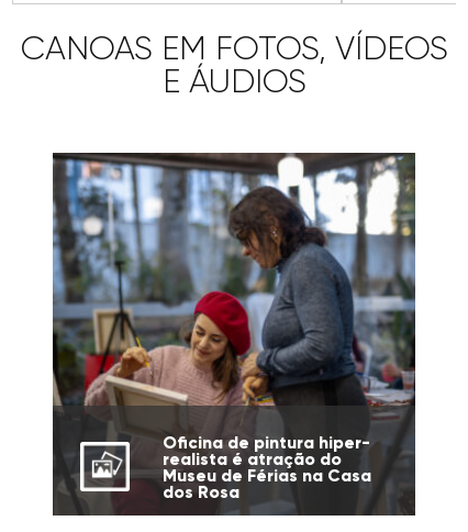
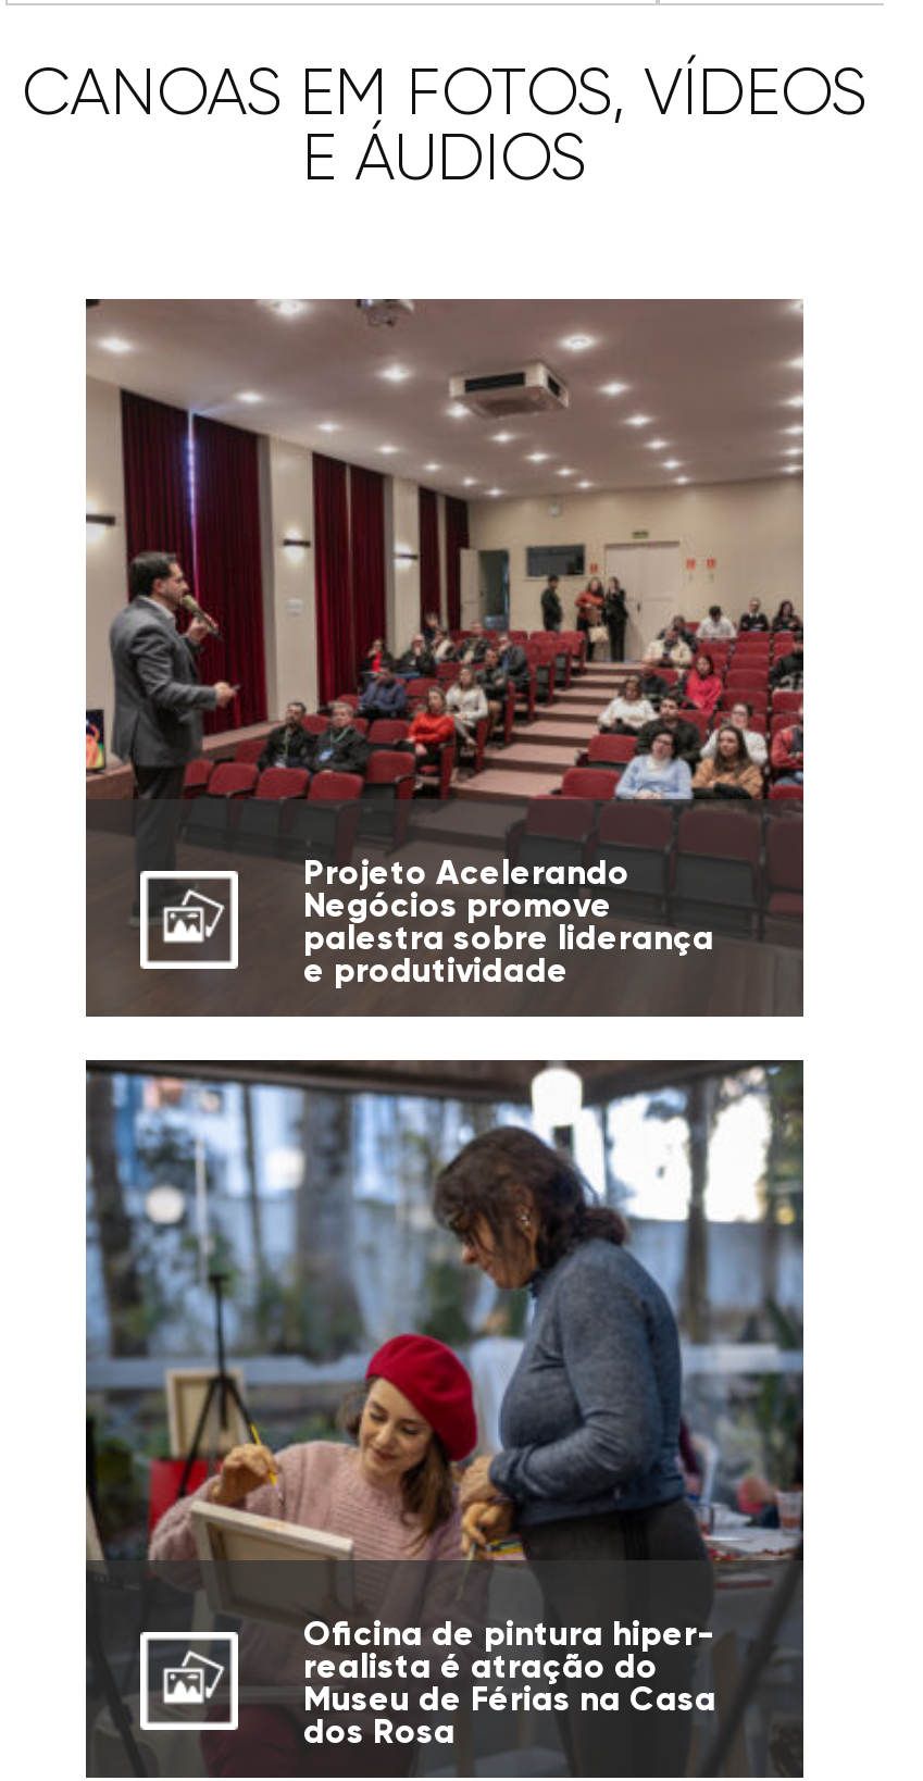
+ [image]
+ Projeto Acelerando
+ Negócios promove
+ palestra sobre liderança
+ e produtividade
